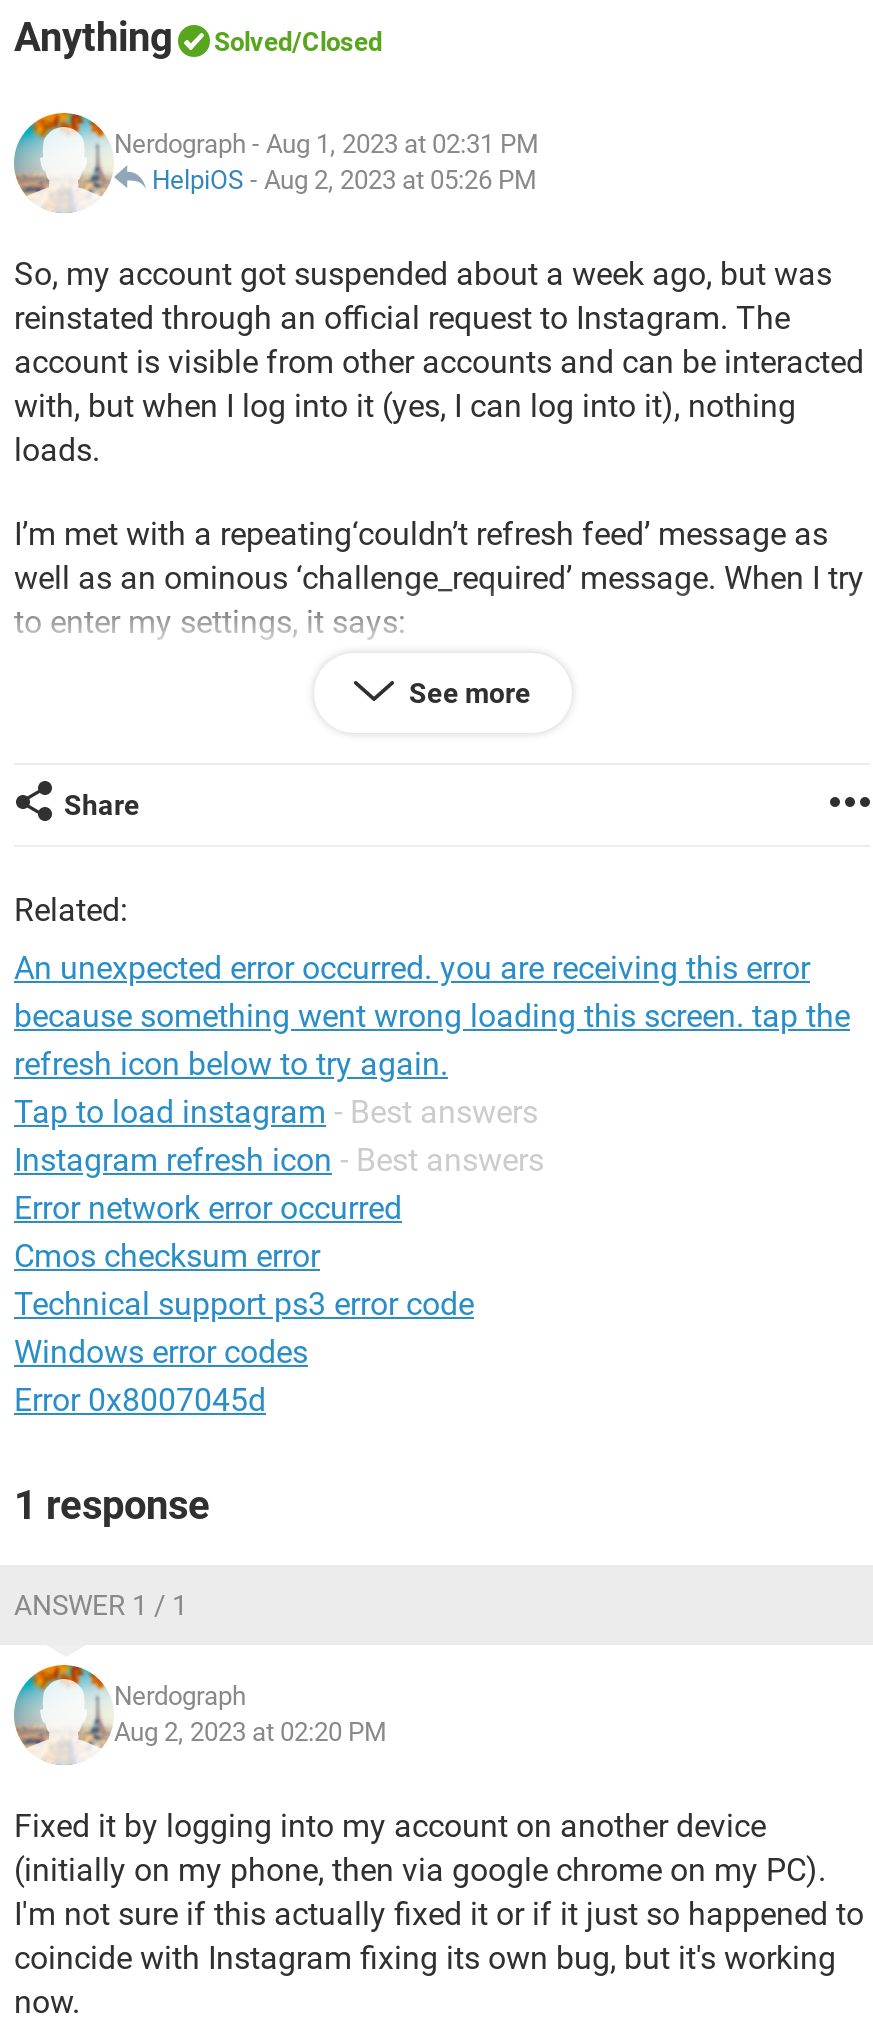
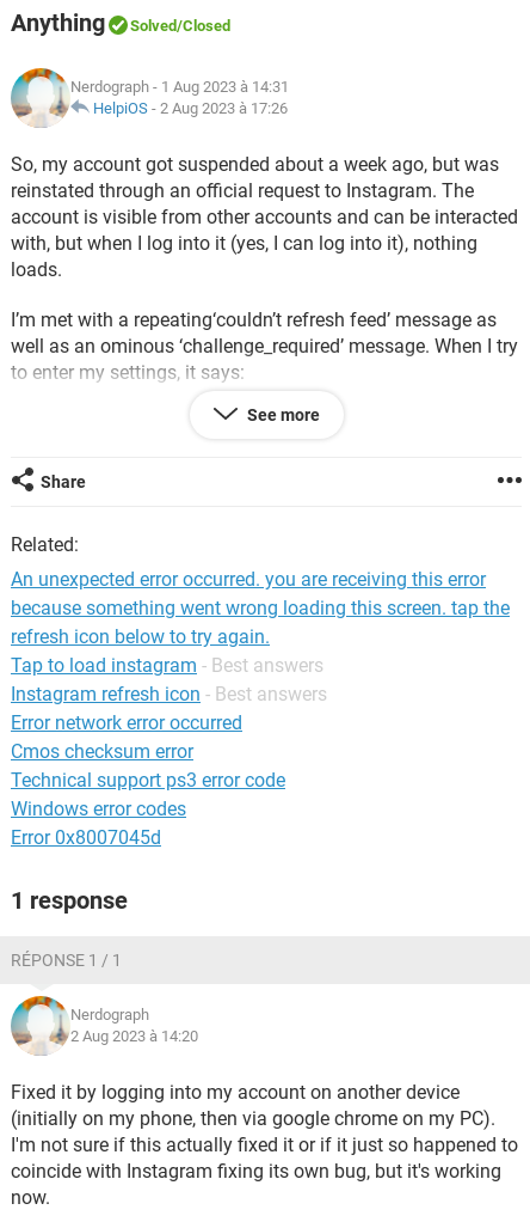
- Nerdograph - Aug 1, 2023 at 02:31 PM
- HelpiOS - Aug 2, 2023 at 05:26 PM
+ Nerdograph - 1 Aug 2023 à 14:31
+ HelpiOS - 2 Aug 2023 à 17:26

- ANSWER 1 / 1
+ RÉPONSE 1 / 1

- Aug 2, 2023 at 02:20 PM
+ 2 Aug 2023 à 14:20
